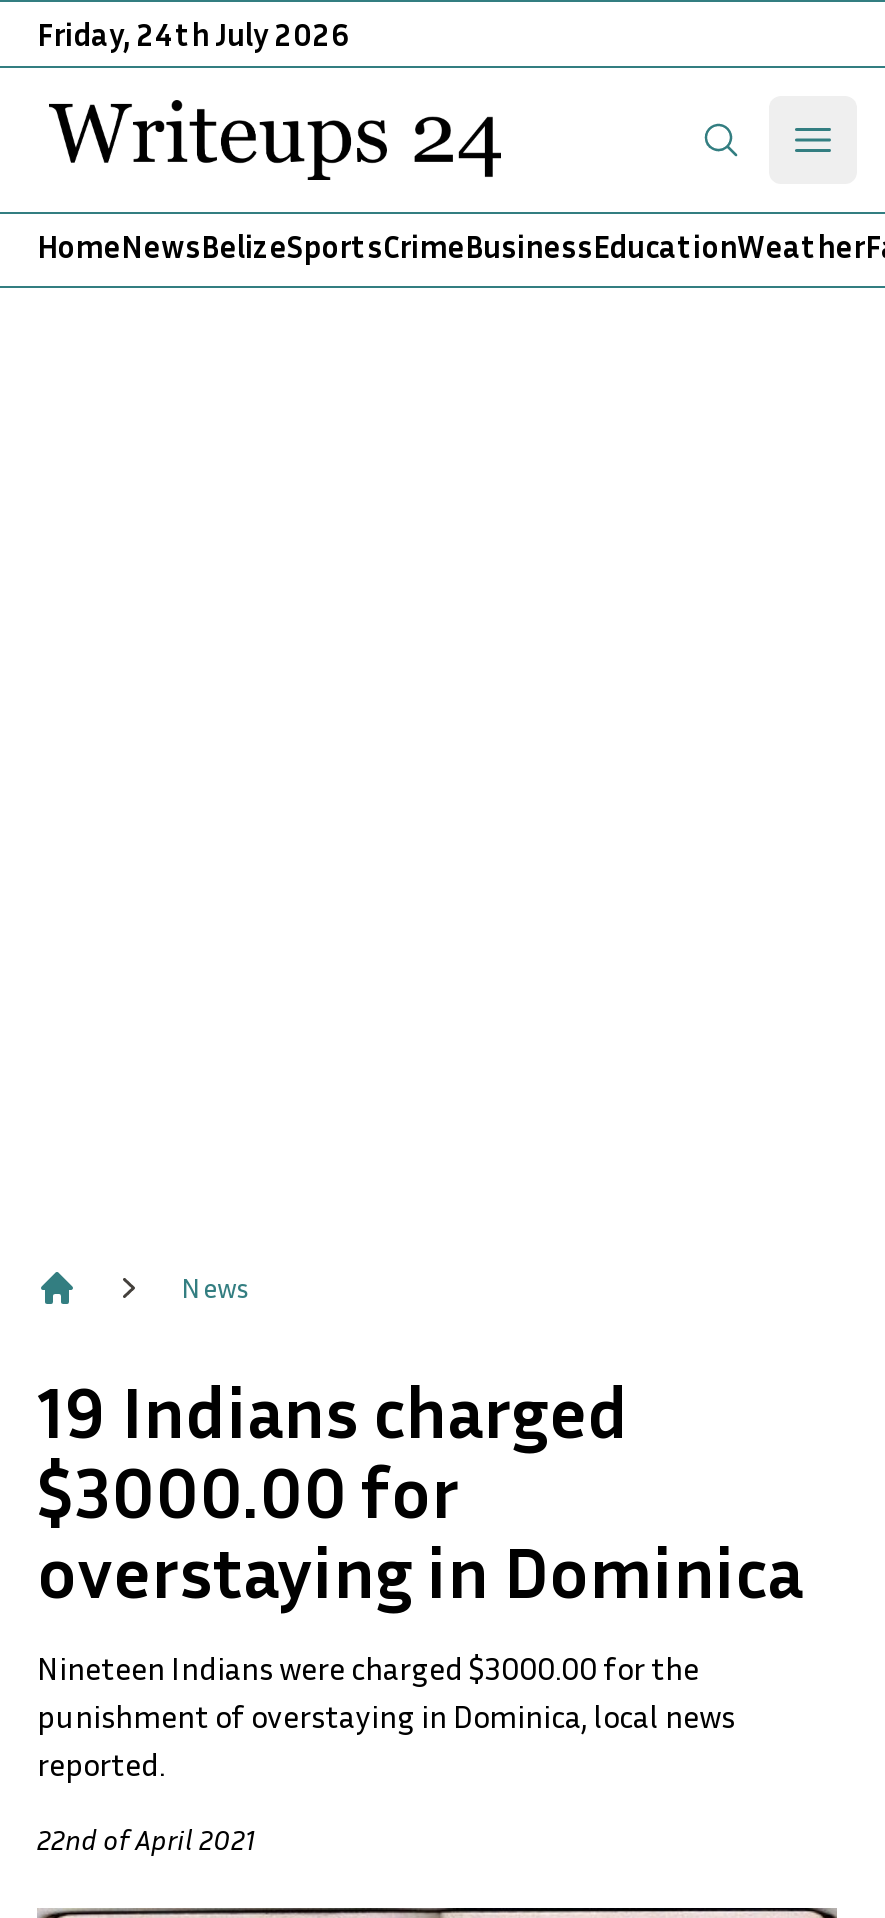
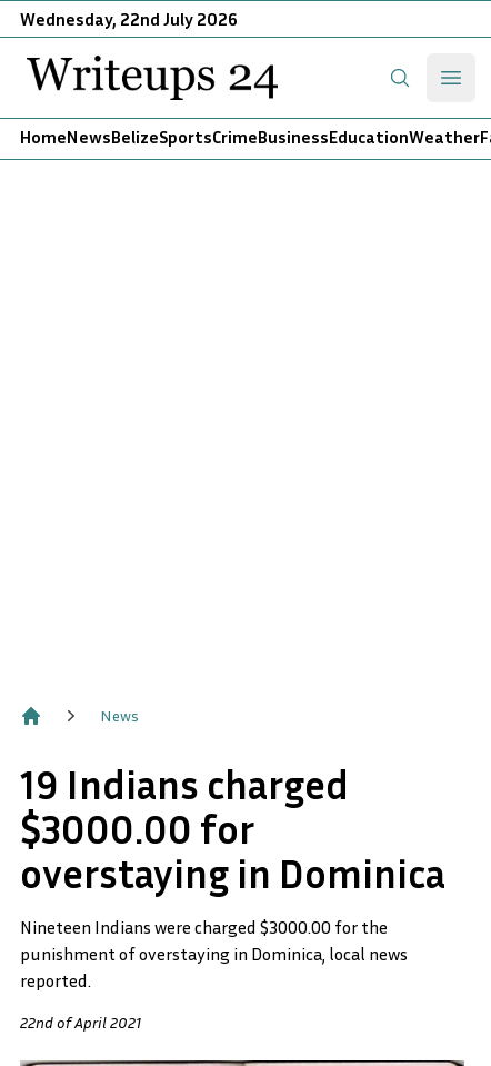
- Friday, 24th July 2026
+ Wednesday, 22nd July 2026
